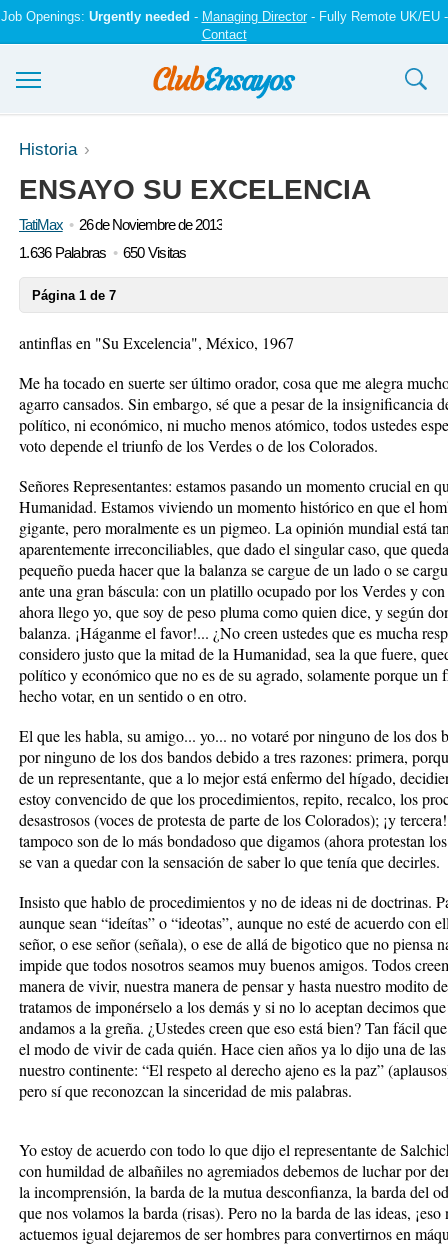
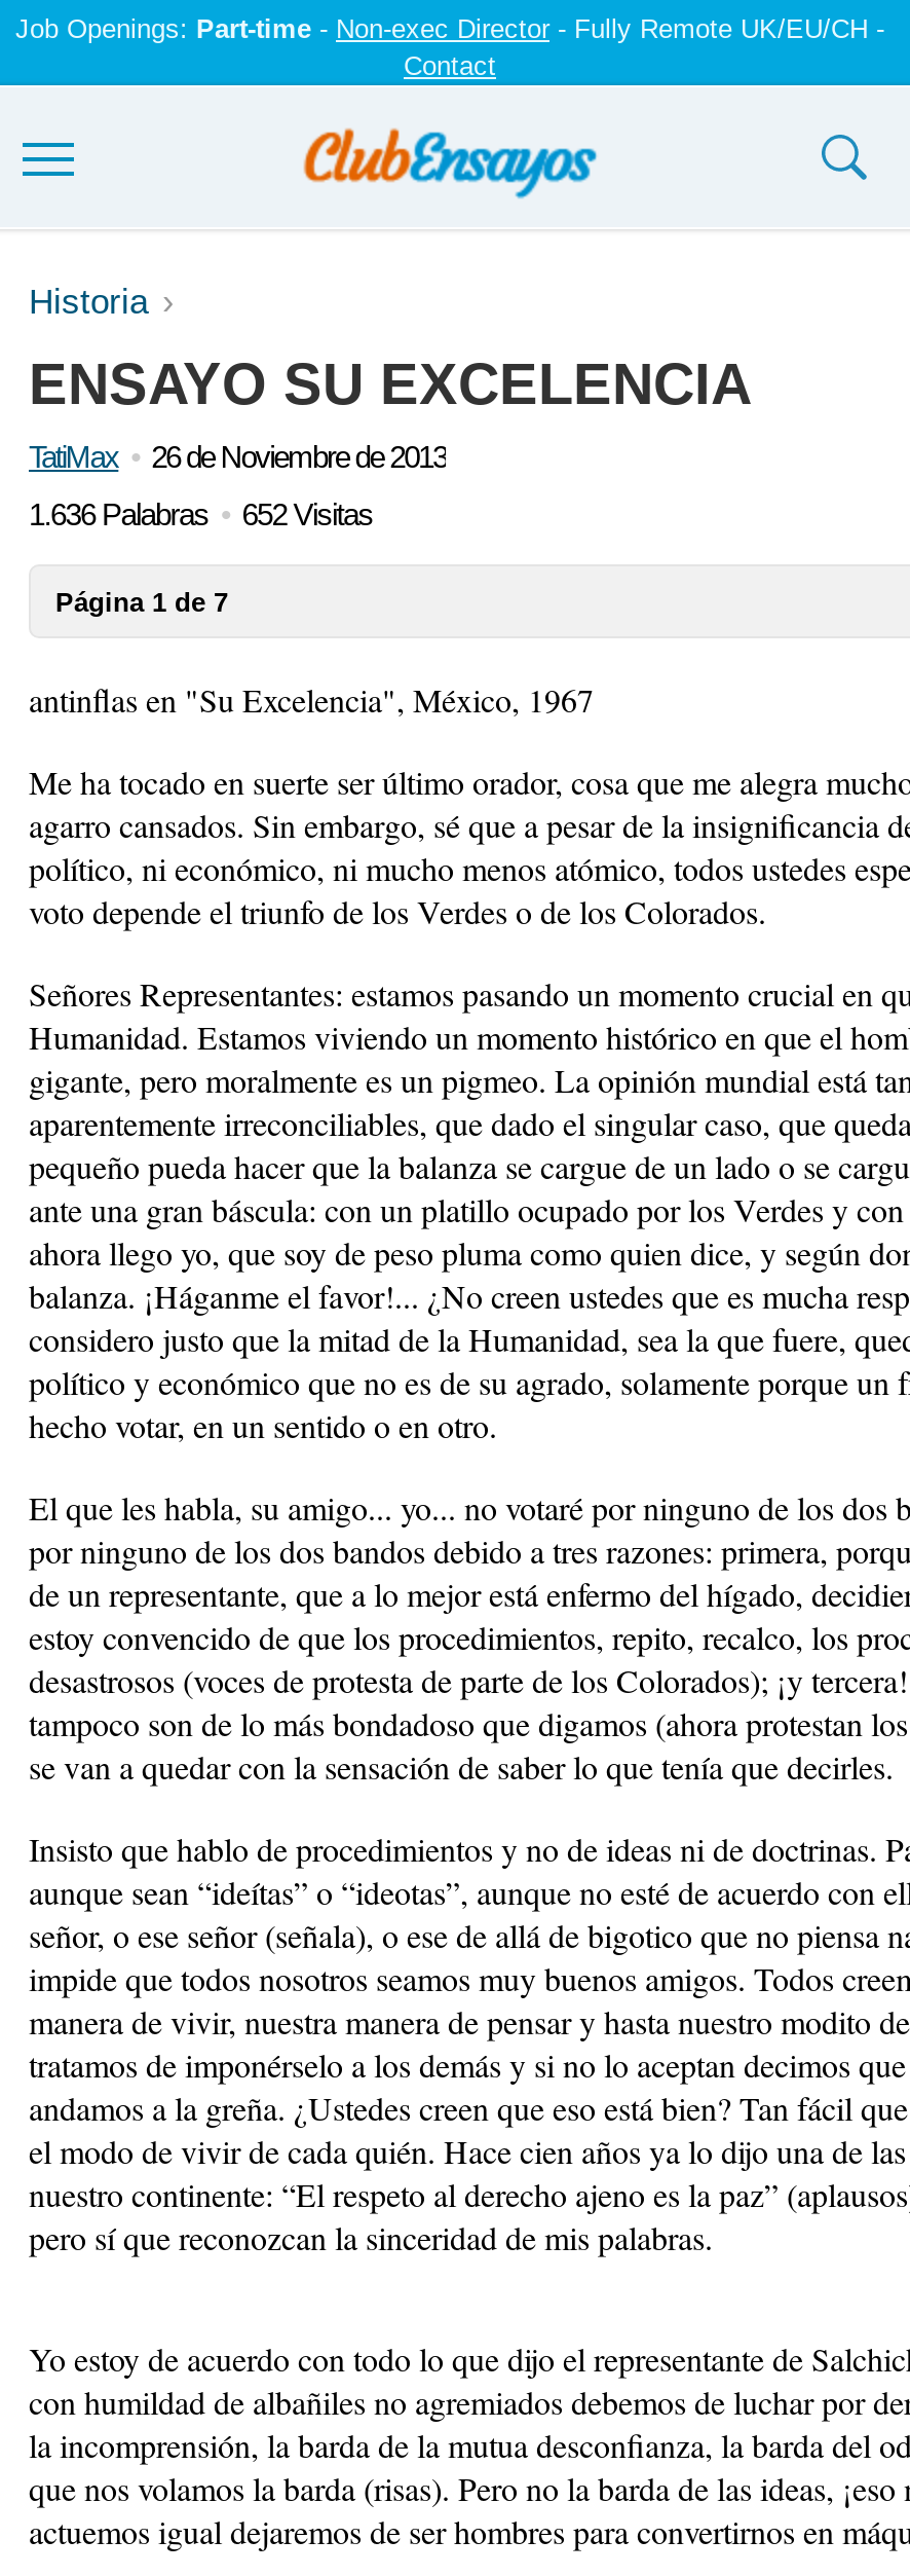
- Job Openings: Urgently needed - Managing Director - Fully Remote UK/EU -
+ Job Openings: Part-time - Non-exec Director - Fully Remote UK/EU/CH -

- 1.636 Palabras 650 Visitas
+ 1.636 Palabras 652 Visitas
